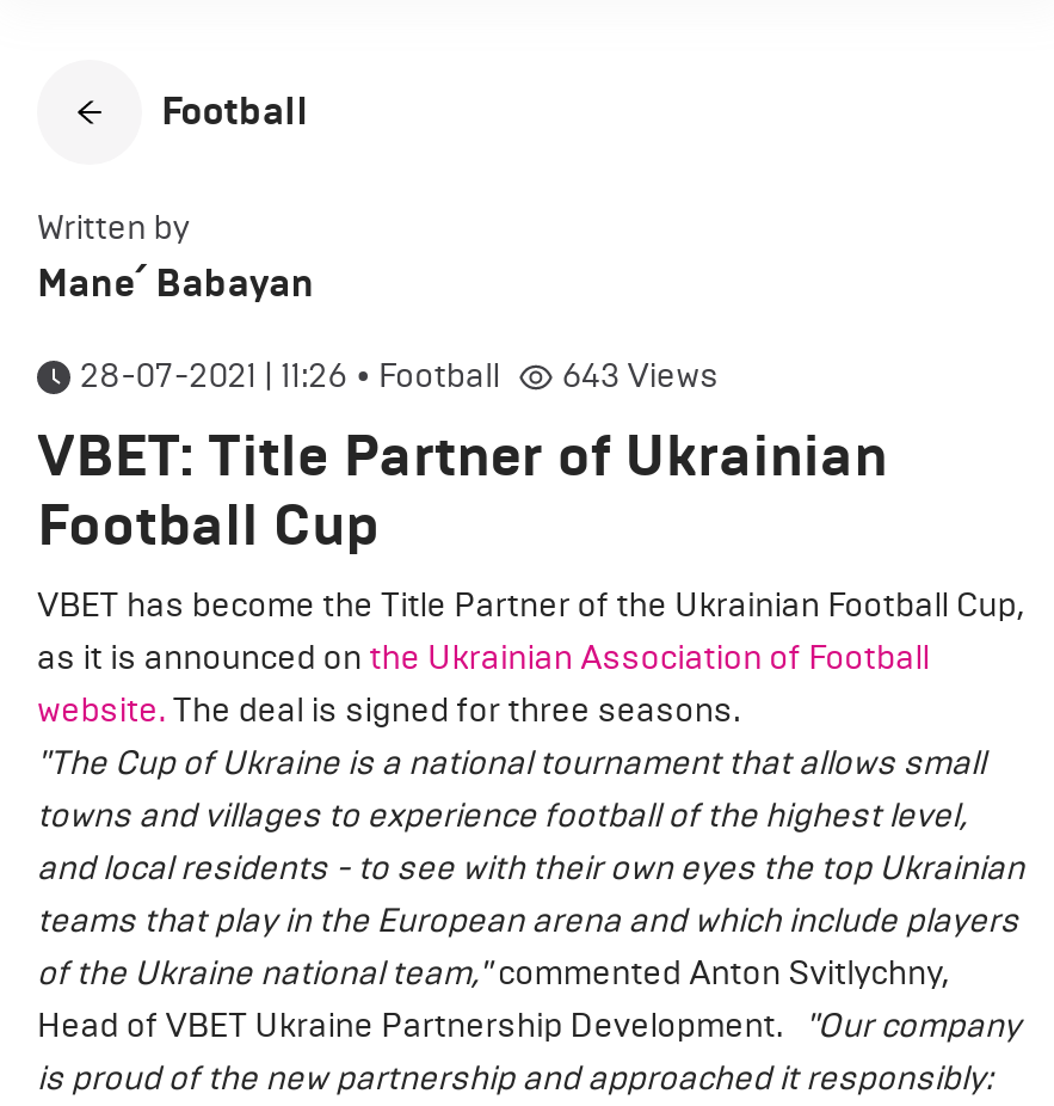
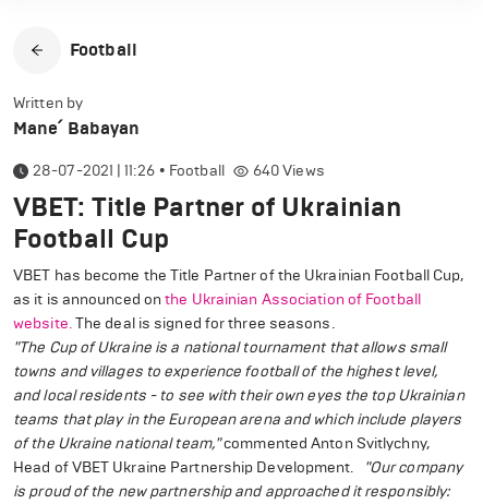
- 643 Views
+ 640 Views
